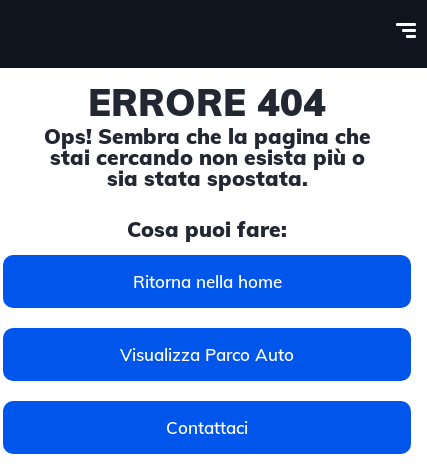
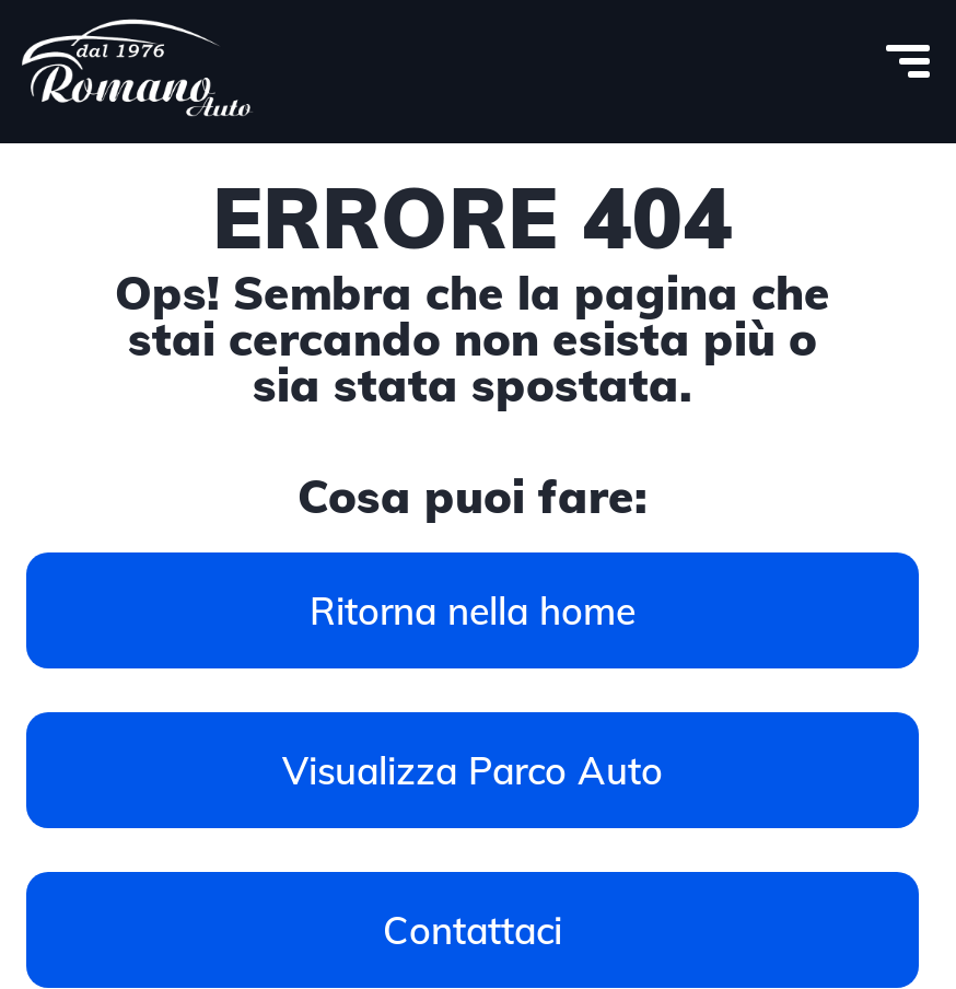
+ [image]
